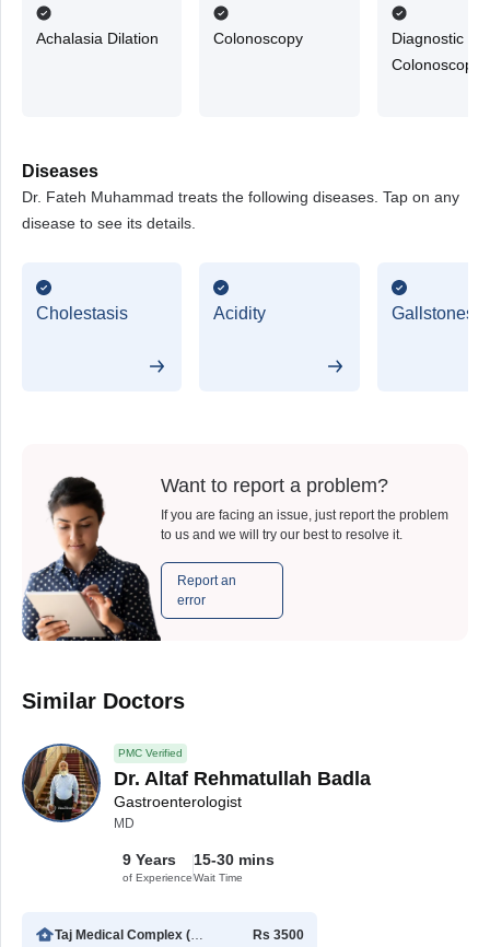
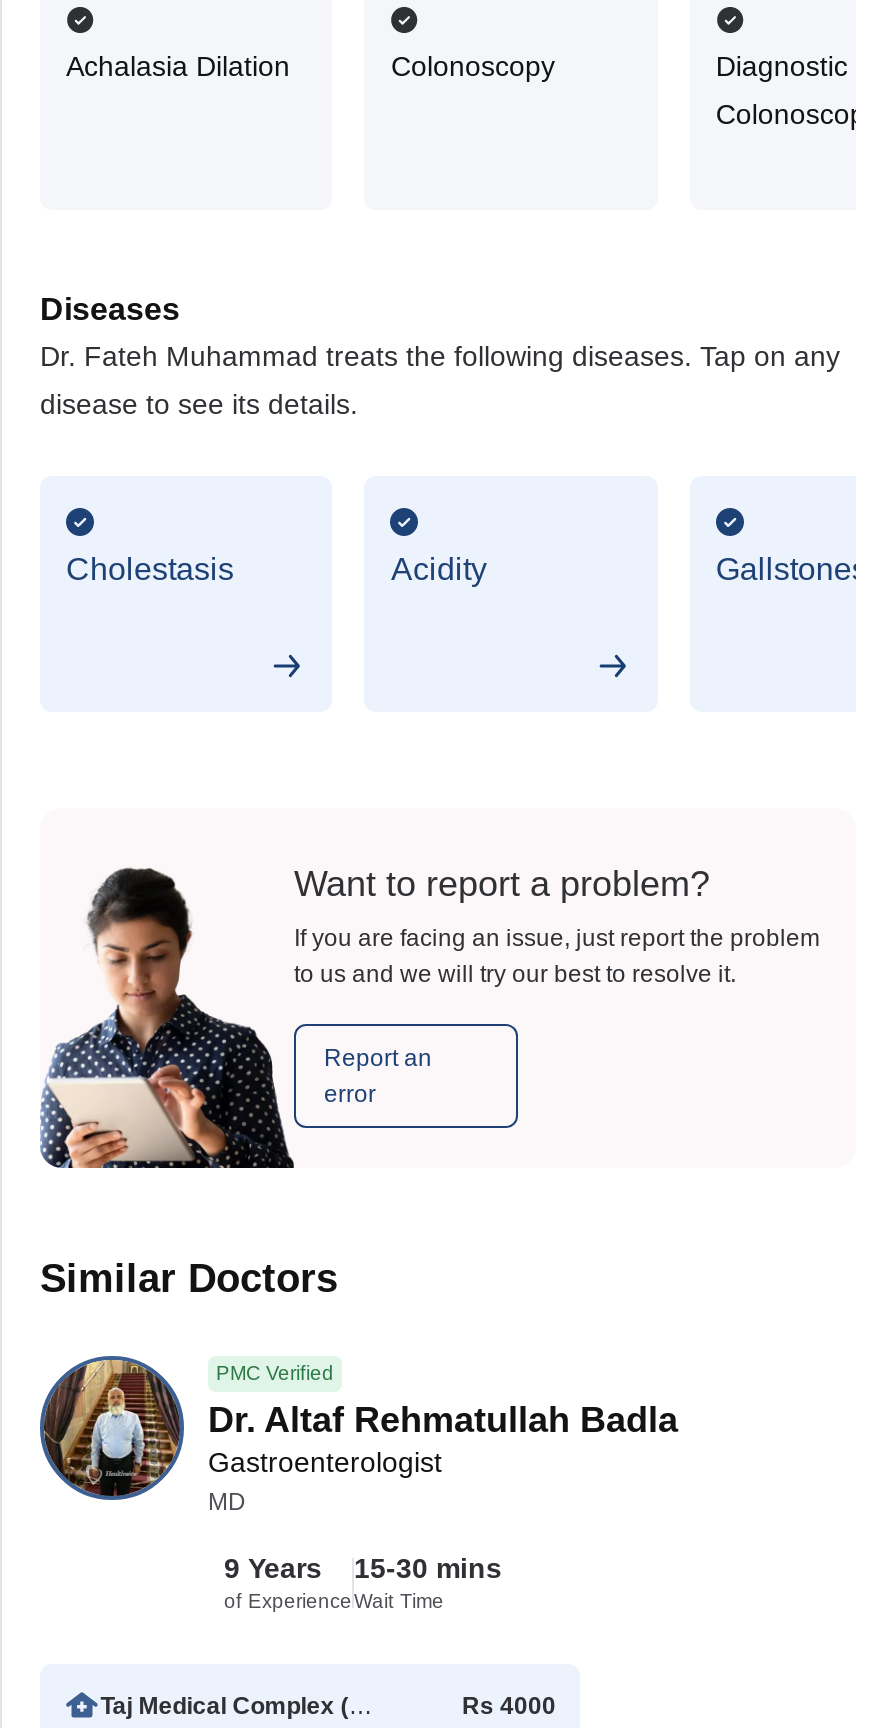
- Rs 3500
+ Rs 4000
